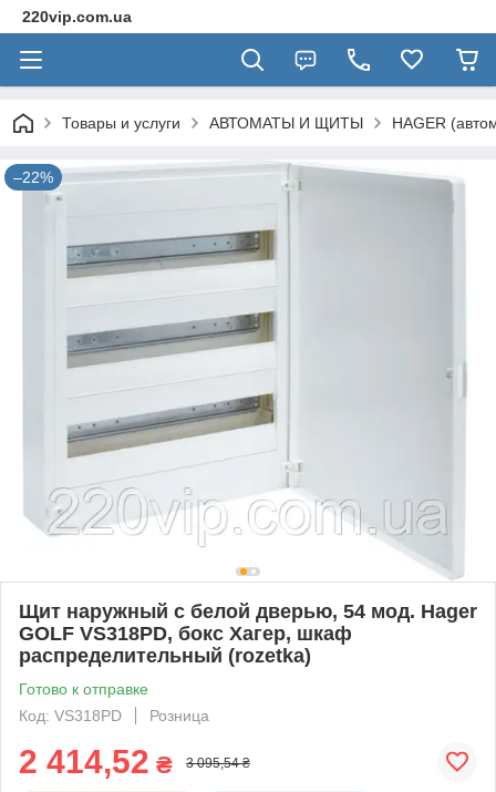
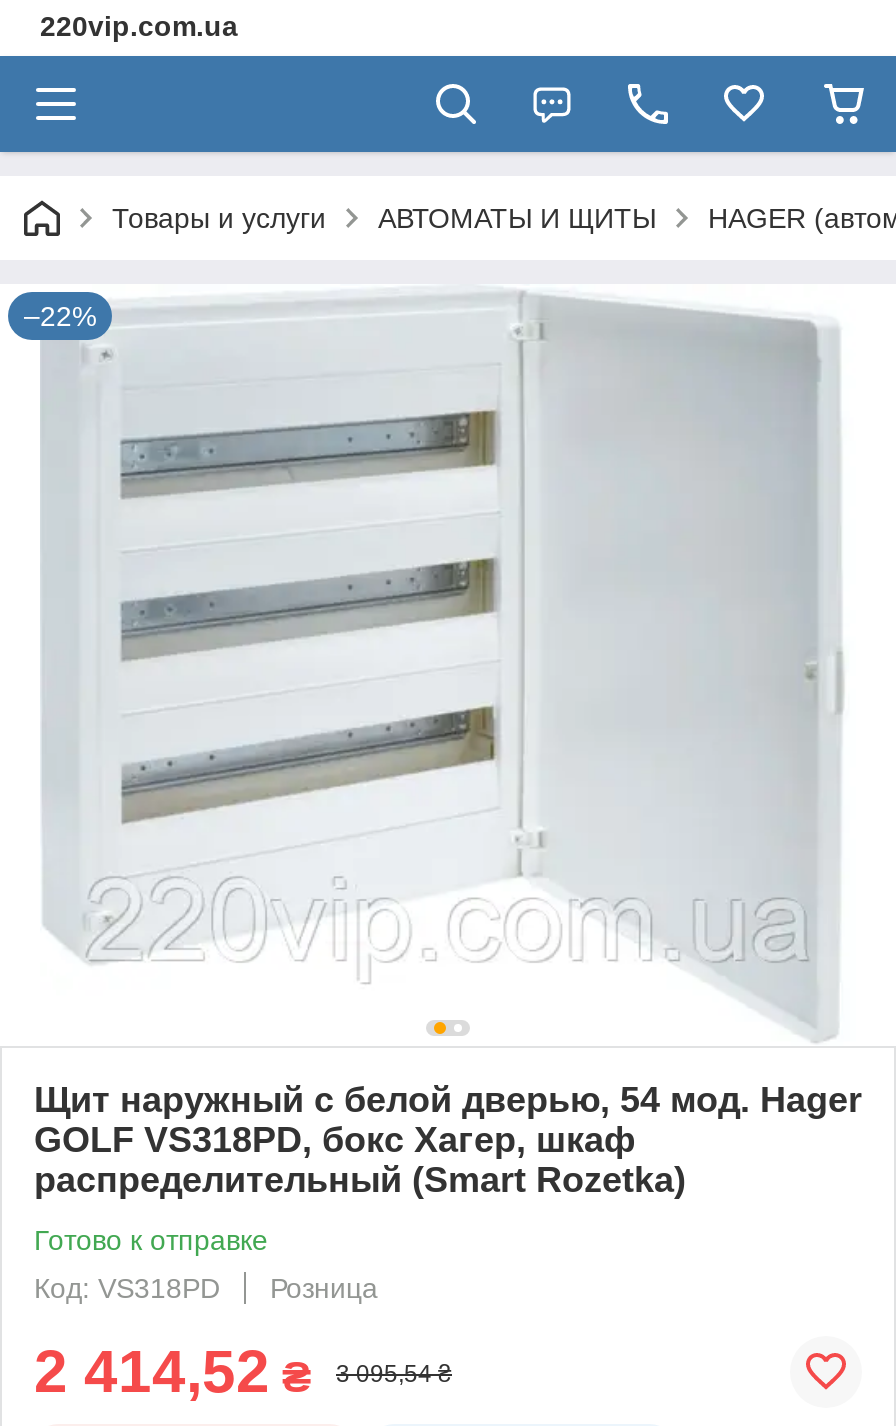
- распределительный (rozetka)
+ распределительный (Smart Rozetka)
